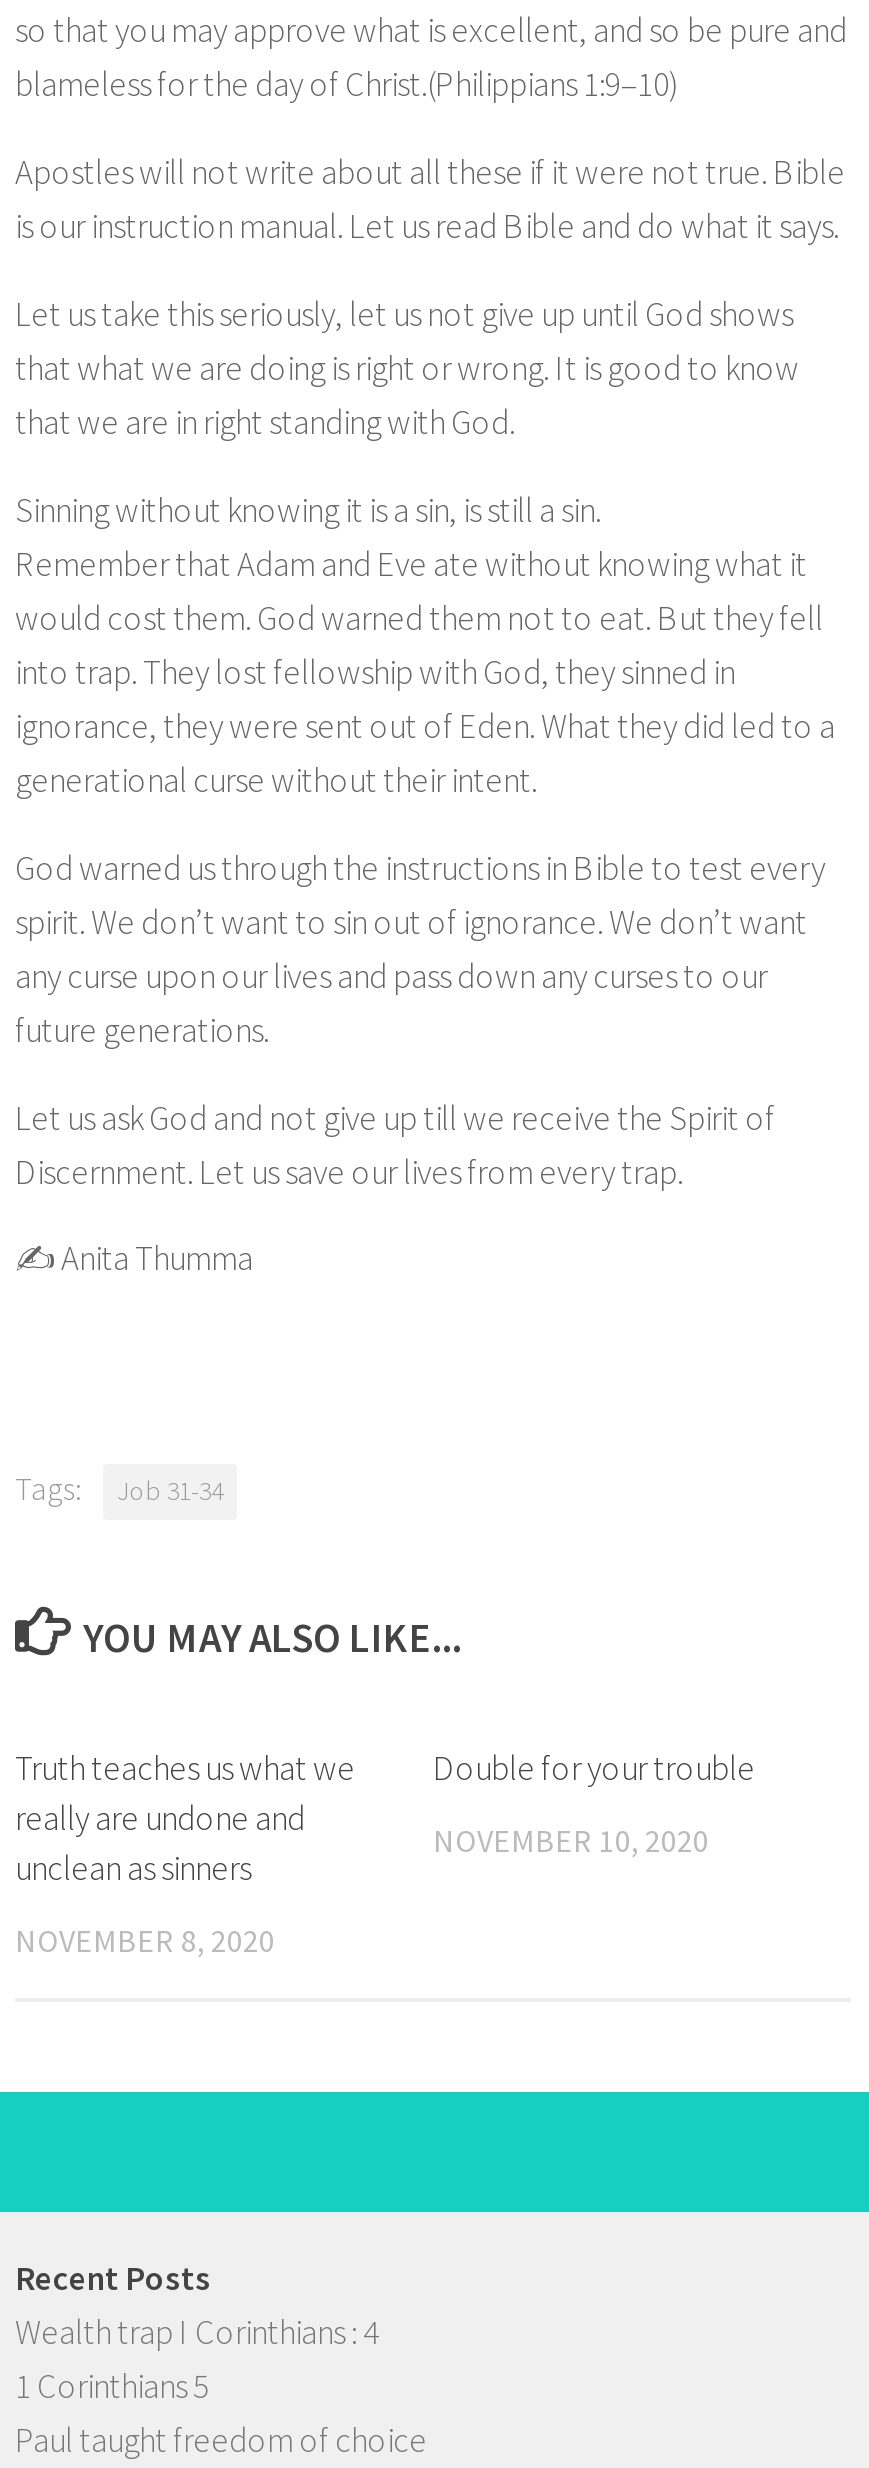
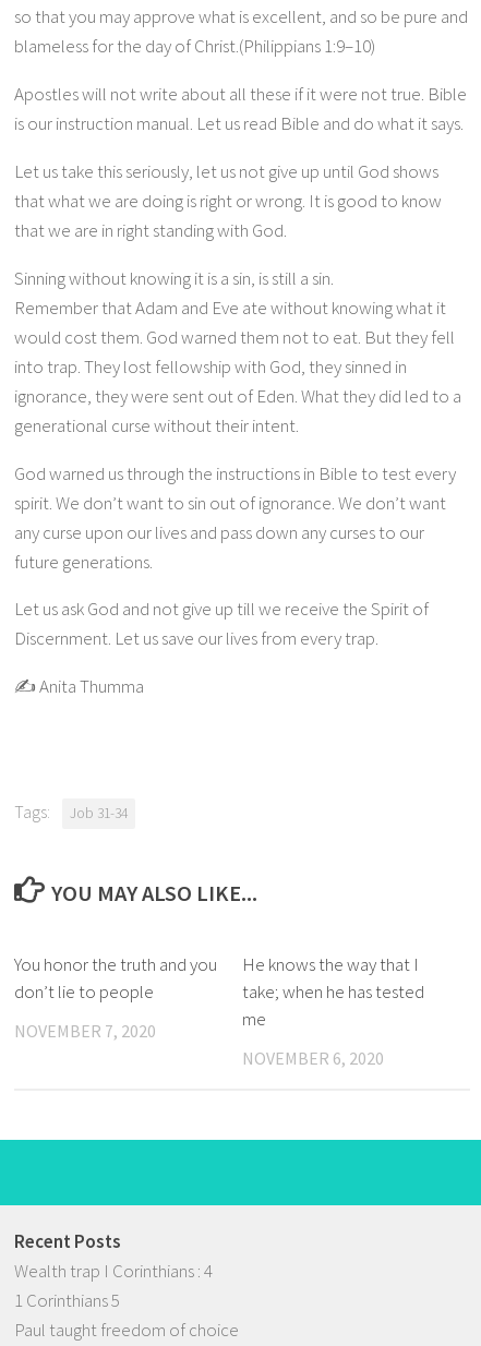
- Truth teaches us what we
- really are undone and
- unclean as sinners
+ You honor the truth and you
+ don’t lie to people

- Double for your trouble
+ He knows the way that I
+ take; when he has tested
+ me

- NOVEMBER 10, 2020
+ NOVEMBER 6, 2020

- NOVEMBER 8, 2020
+ NOVEMBER 7, 2020
